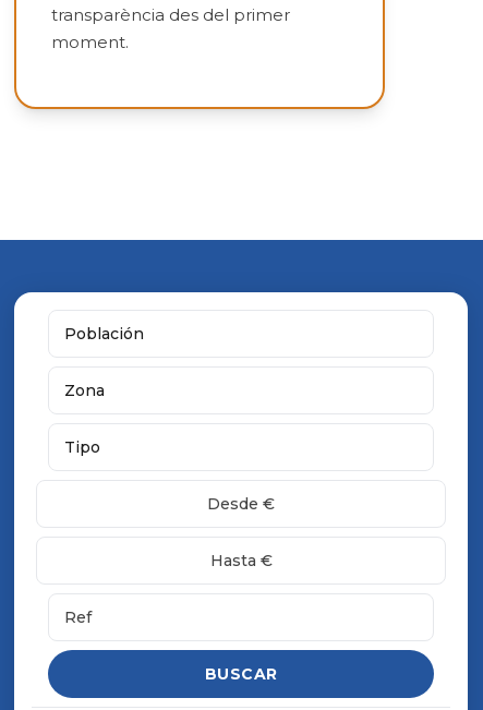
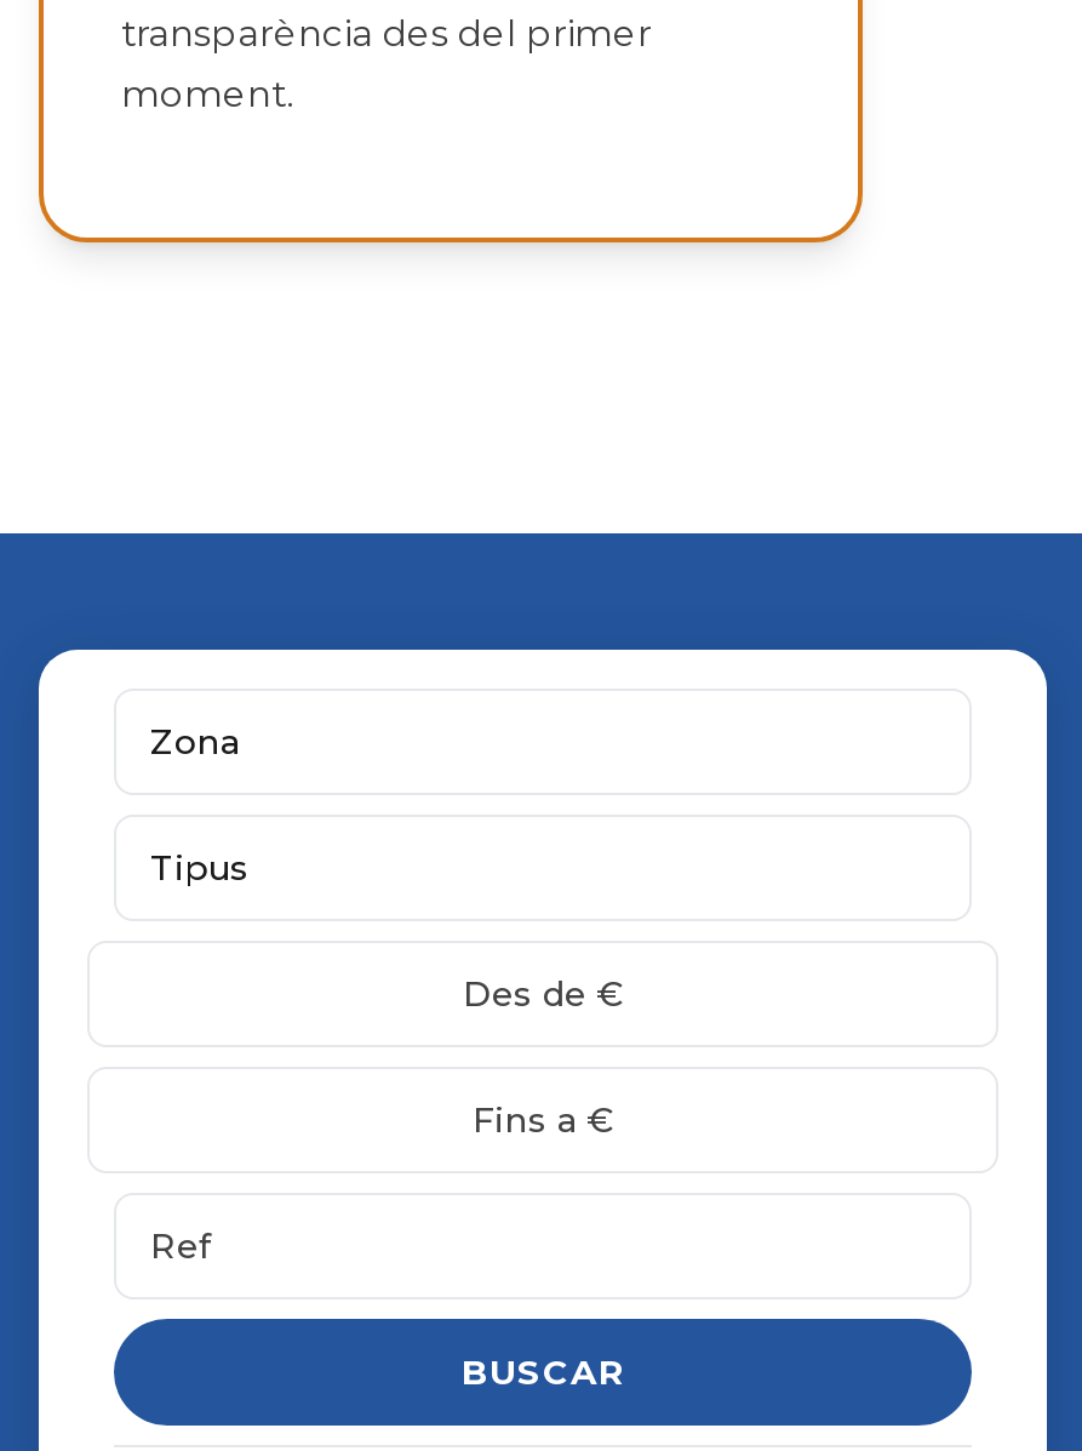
- Población

- Tipo
+ Tipus
